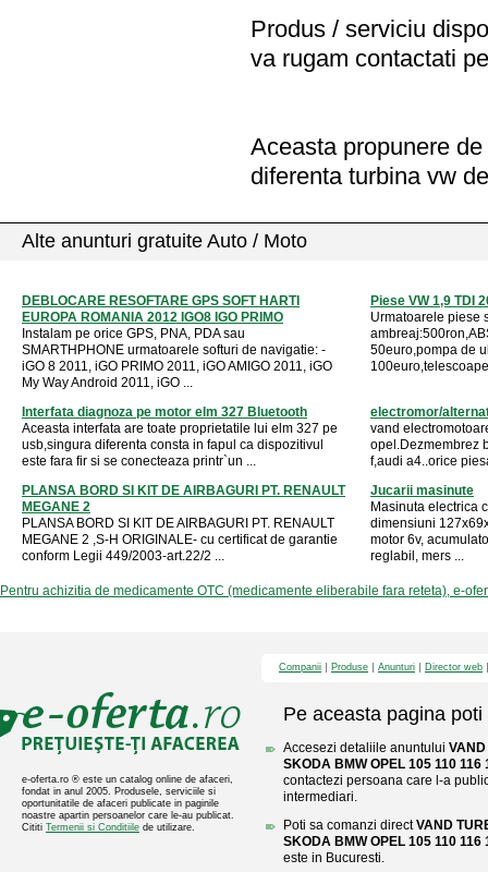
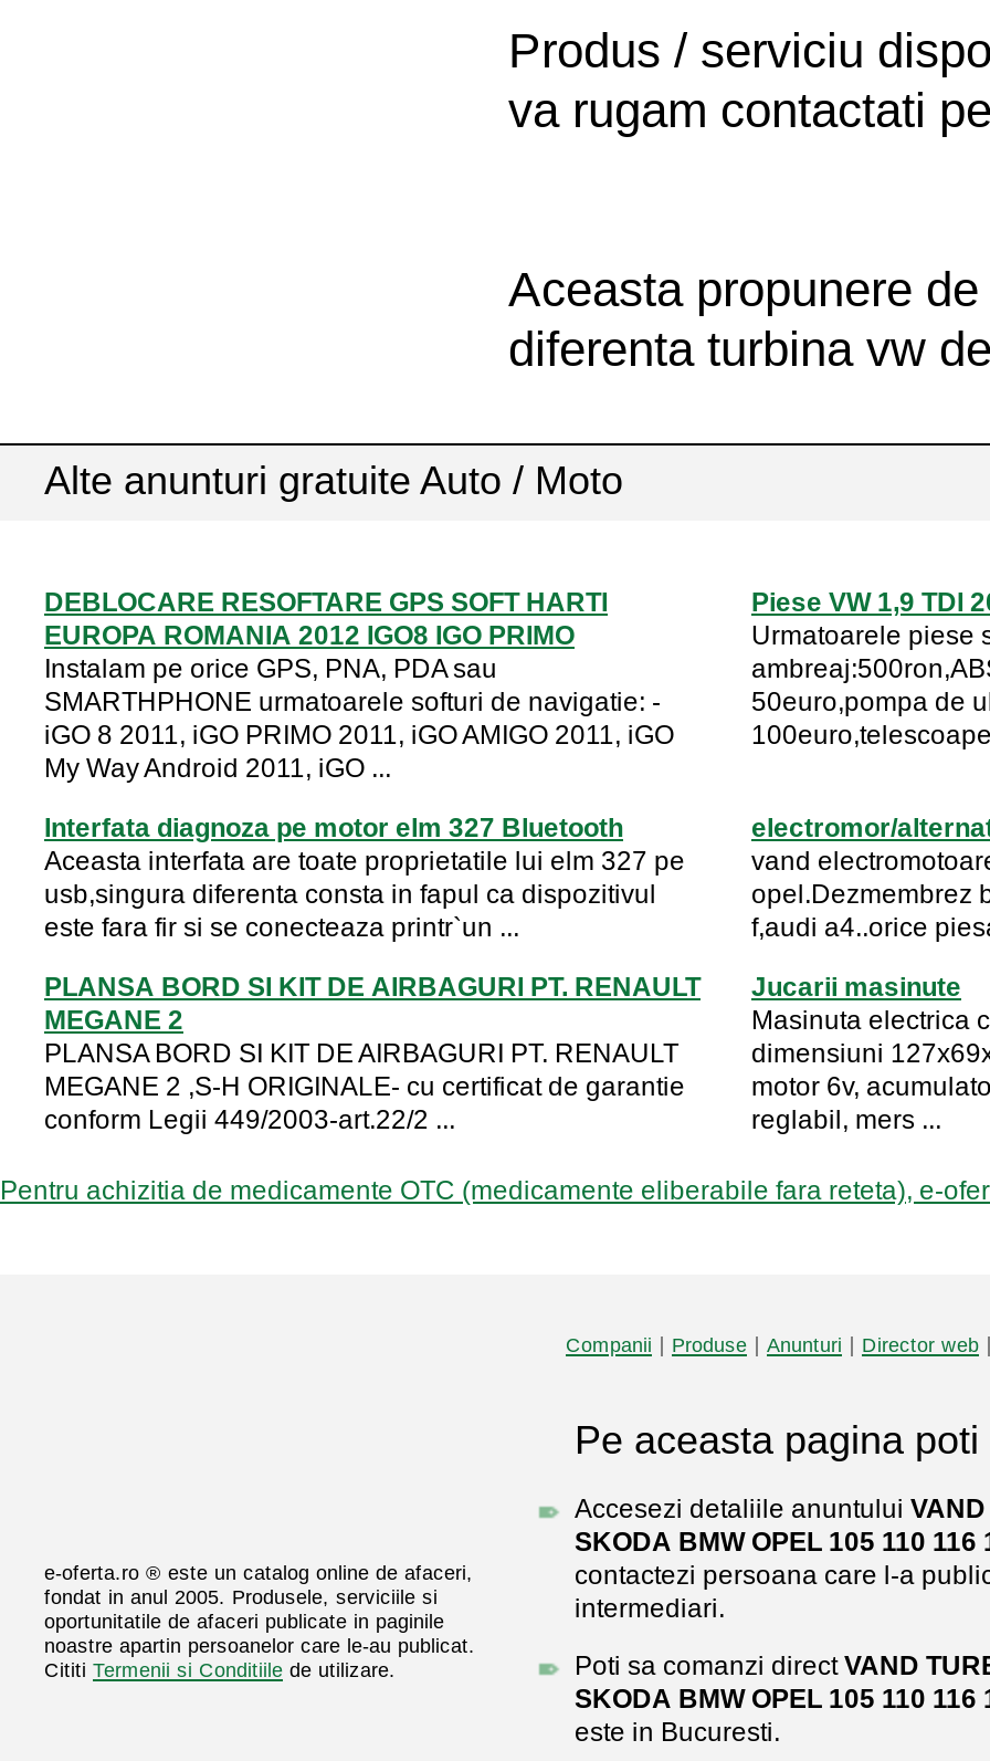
- [image]
